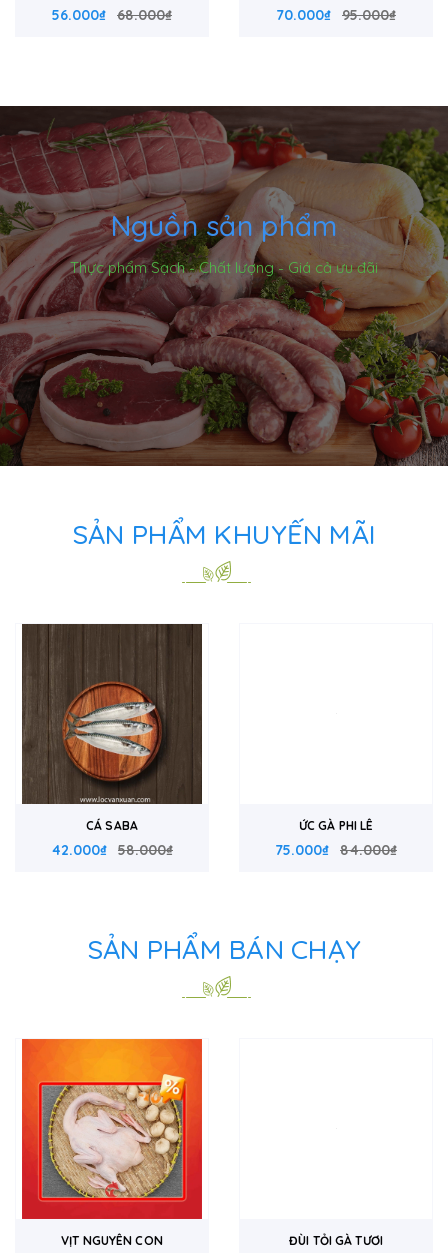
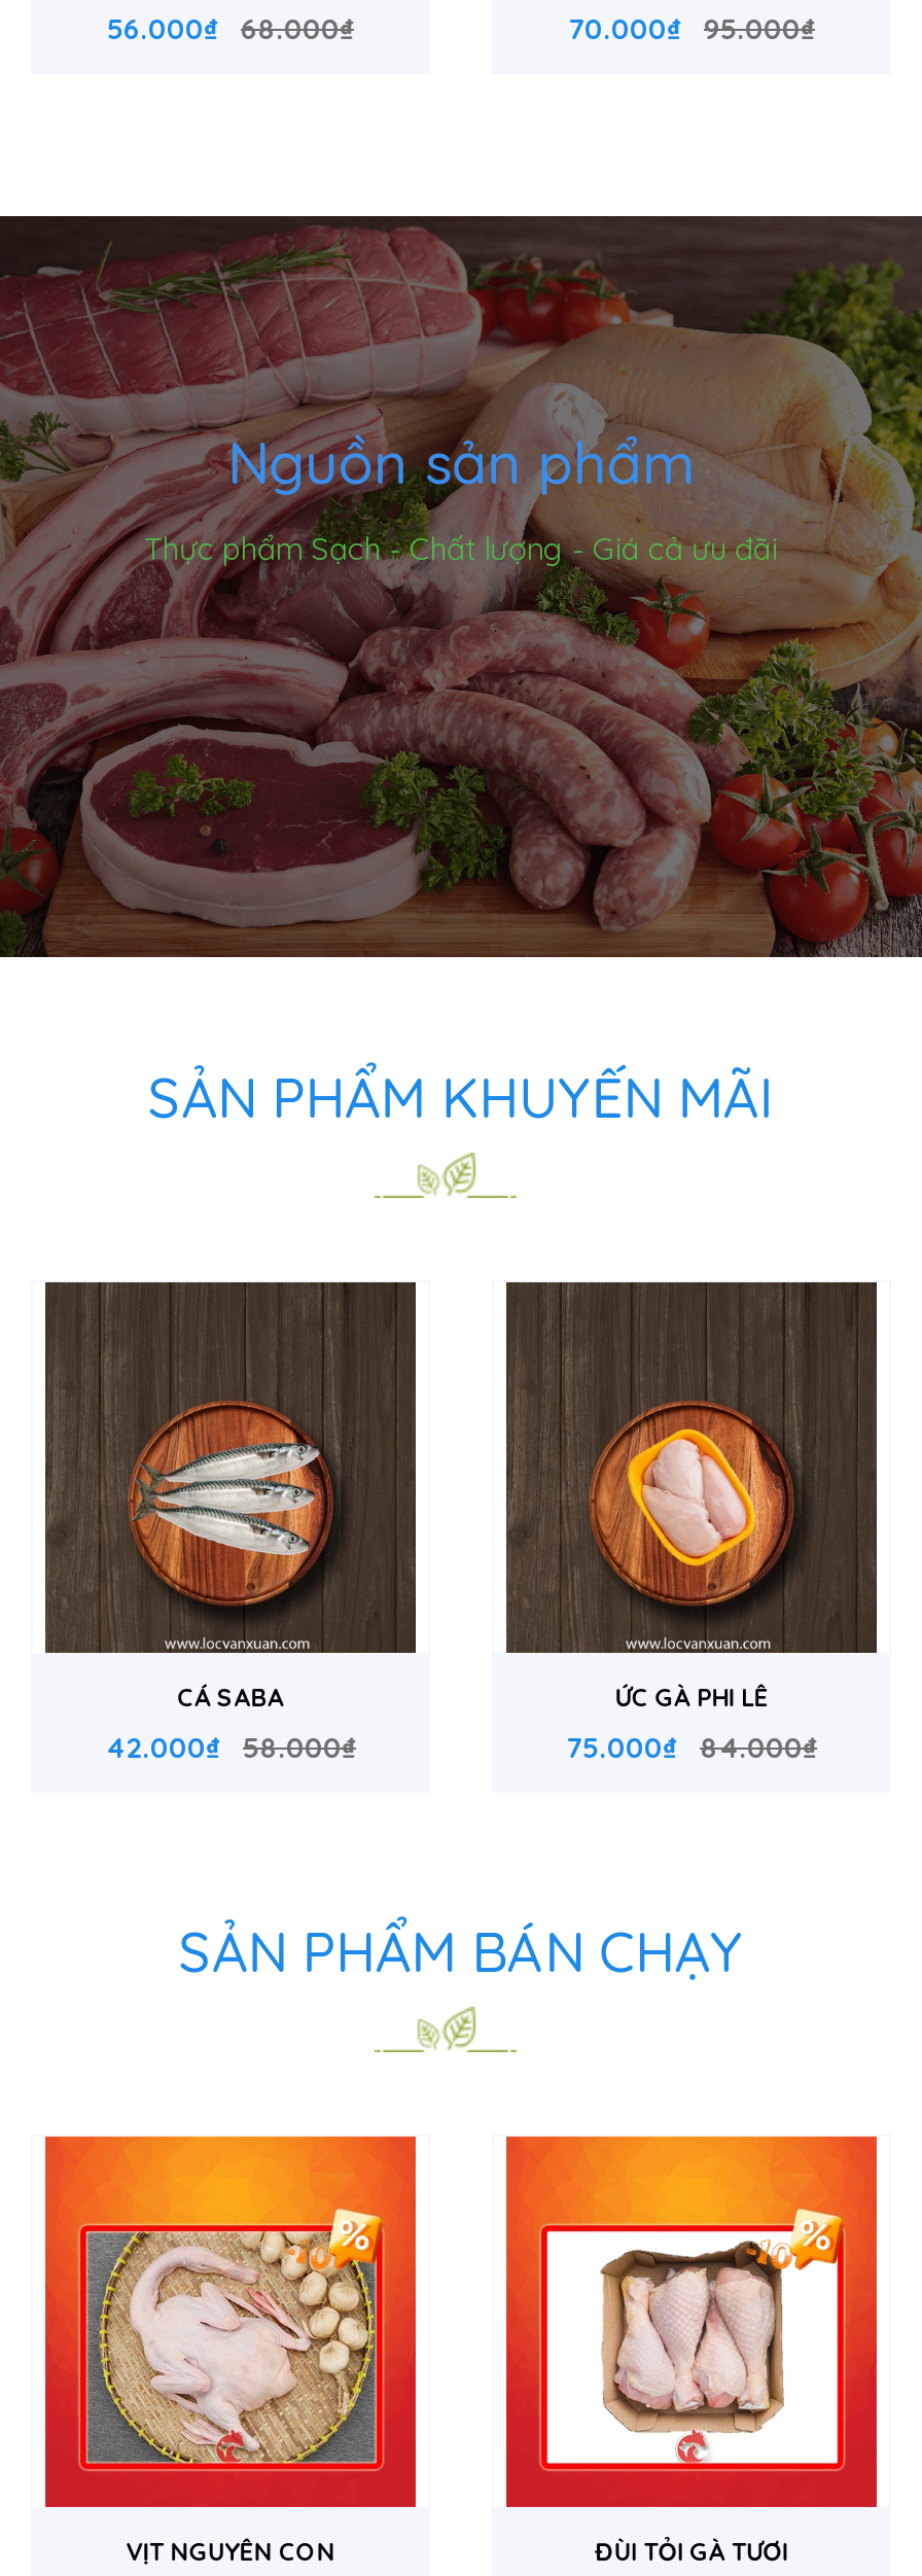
+ [image]

+ [image]
